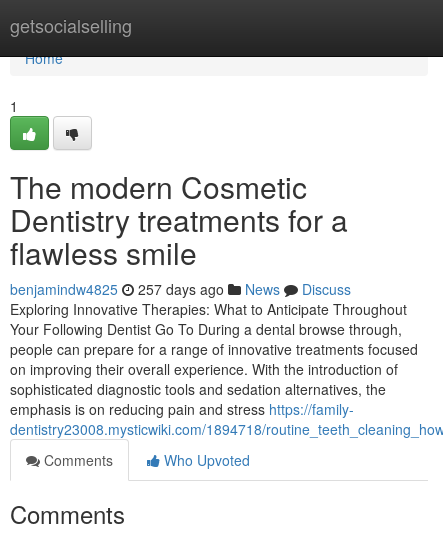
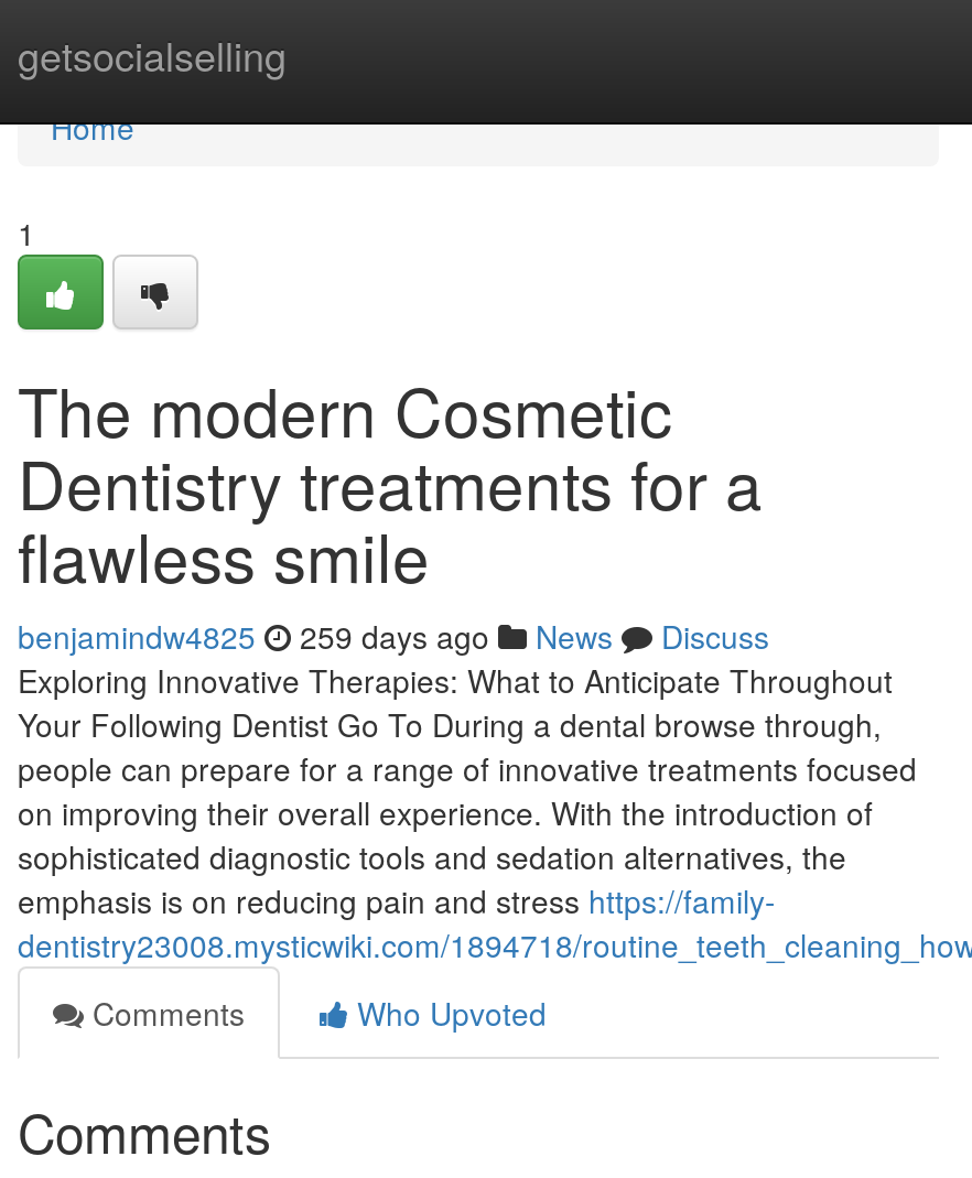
- benjamindw4825 257 days ago News Discuss
+ benjamindw4825 259 days ago News Discuss
